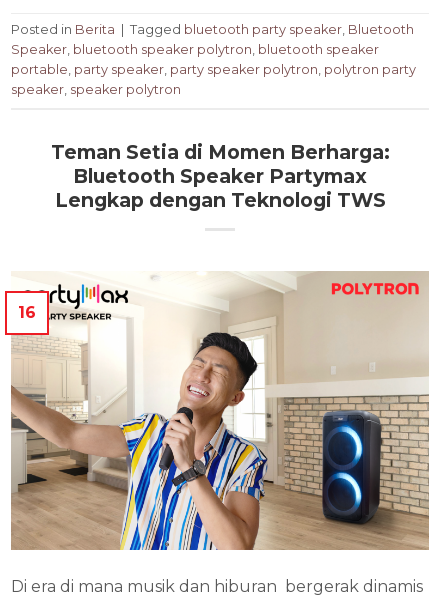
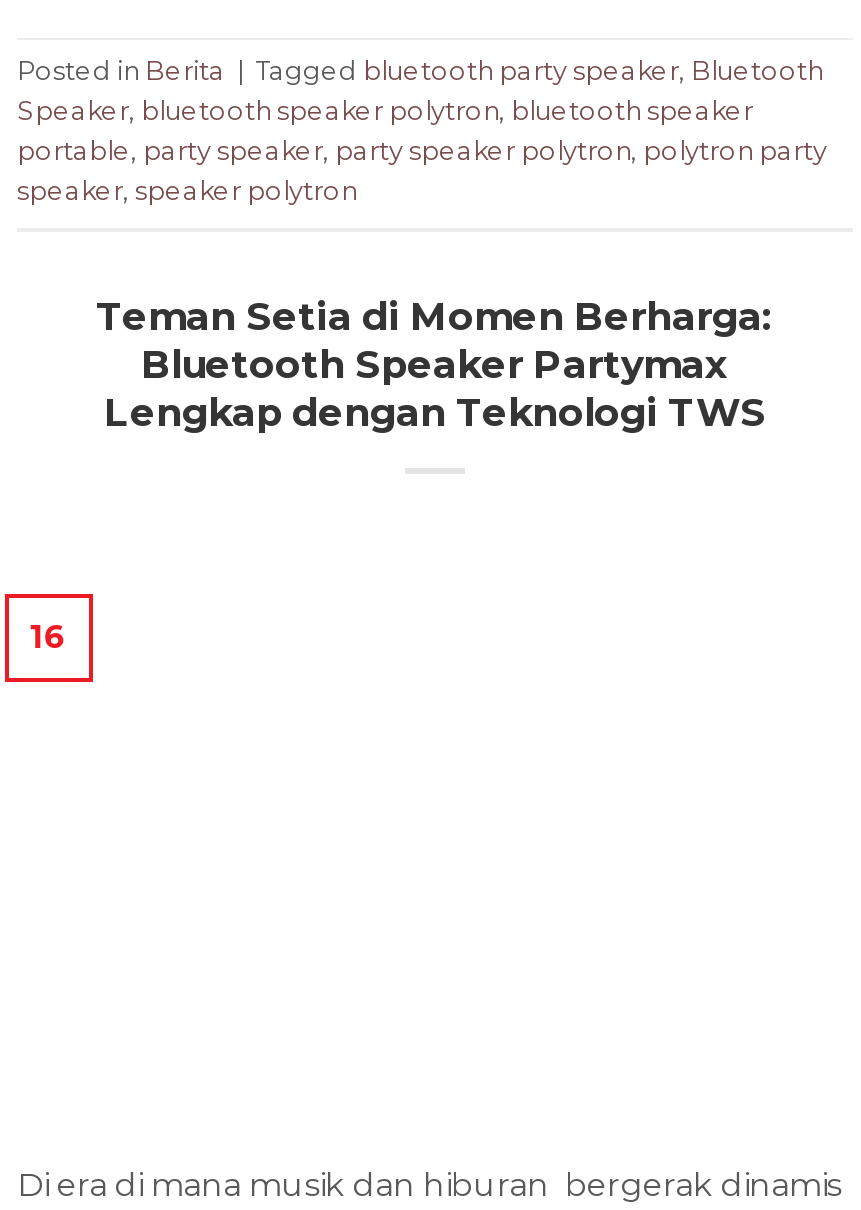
- [image]
